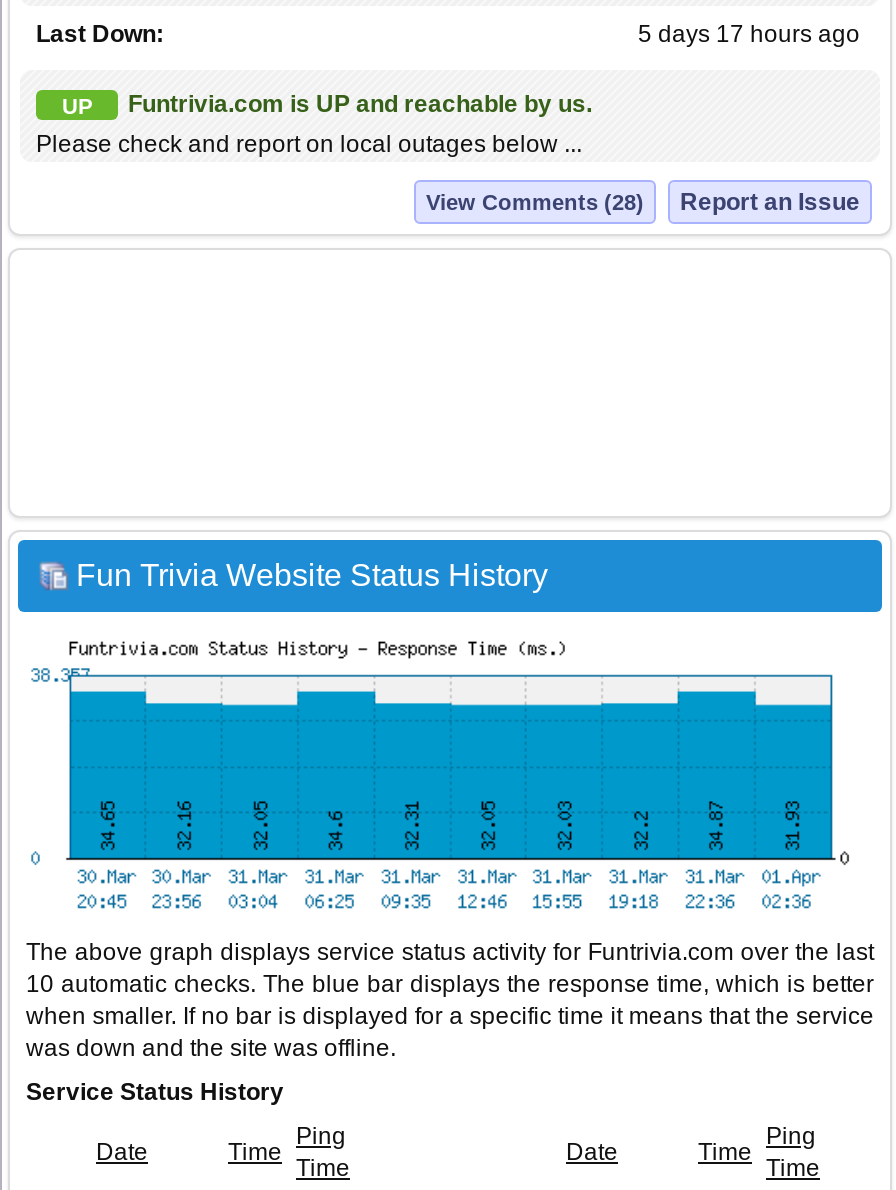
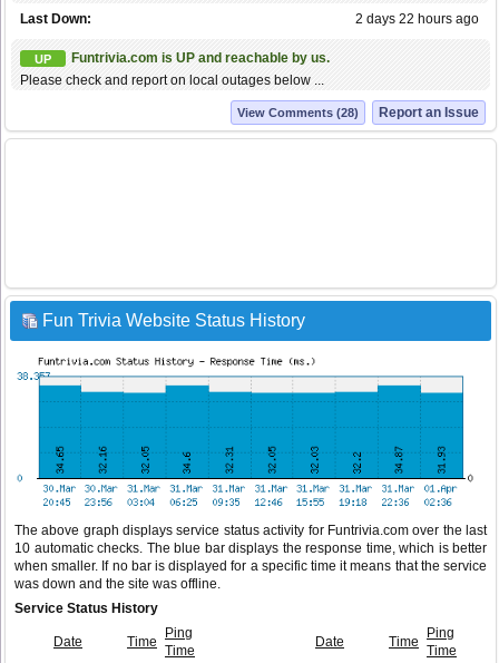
- 5 days 17 hours ago
+ 2 days 22 hours ago
